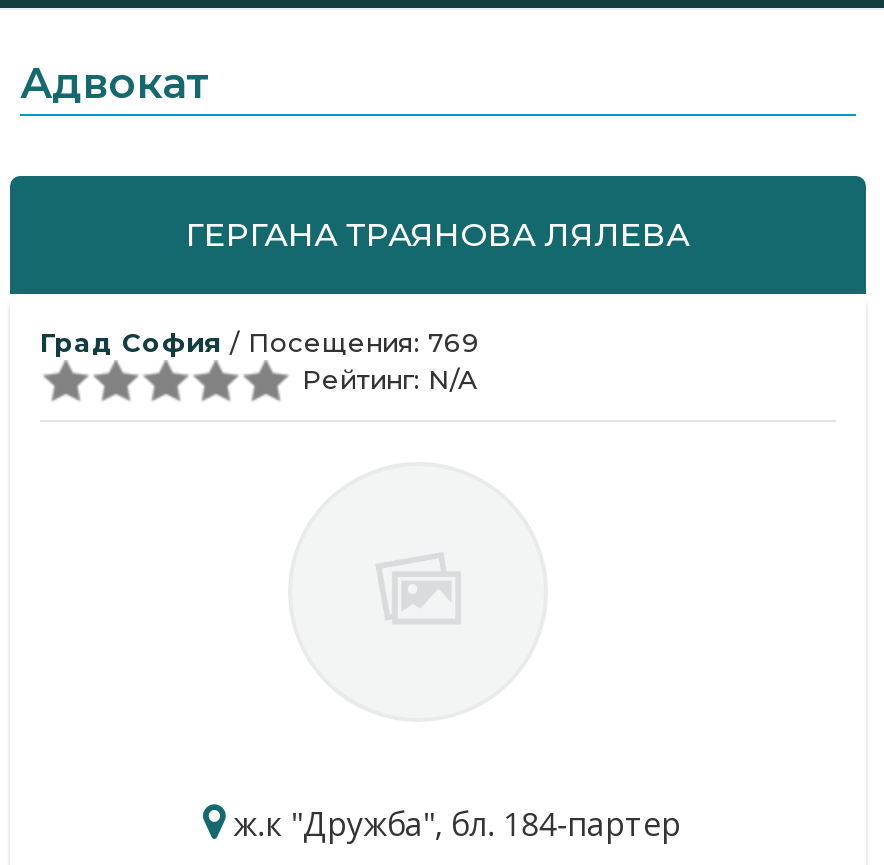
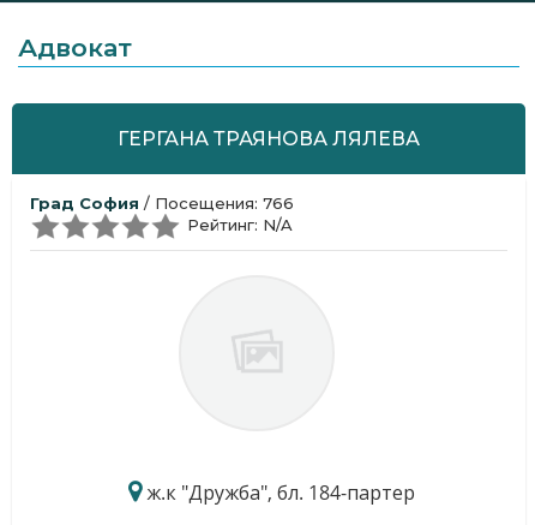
- Град София / Посещения: 769
+ Град София / Посещения: 766
